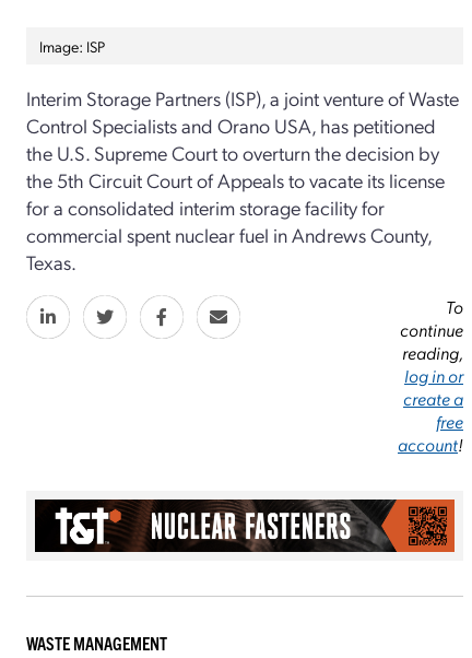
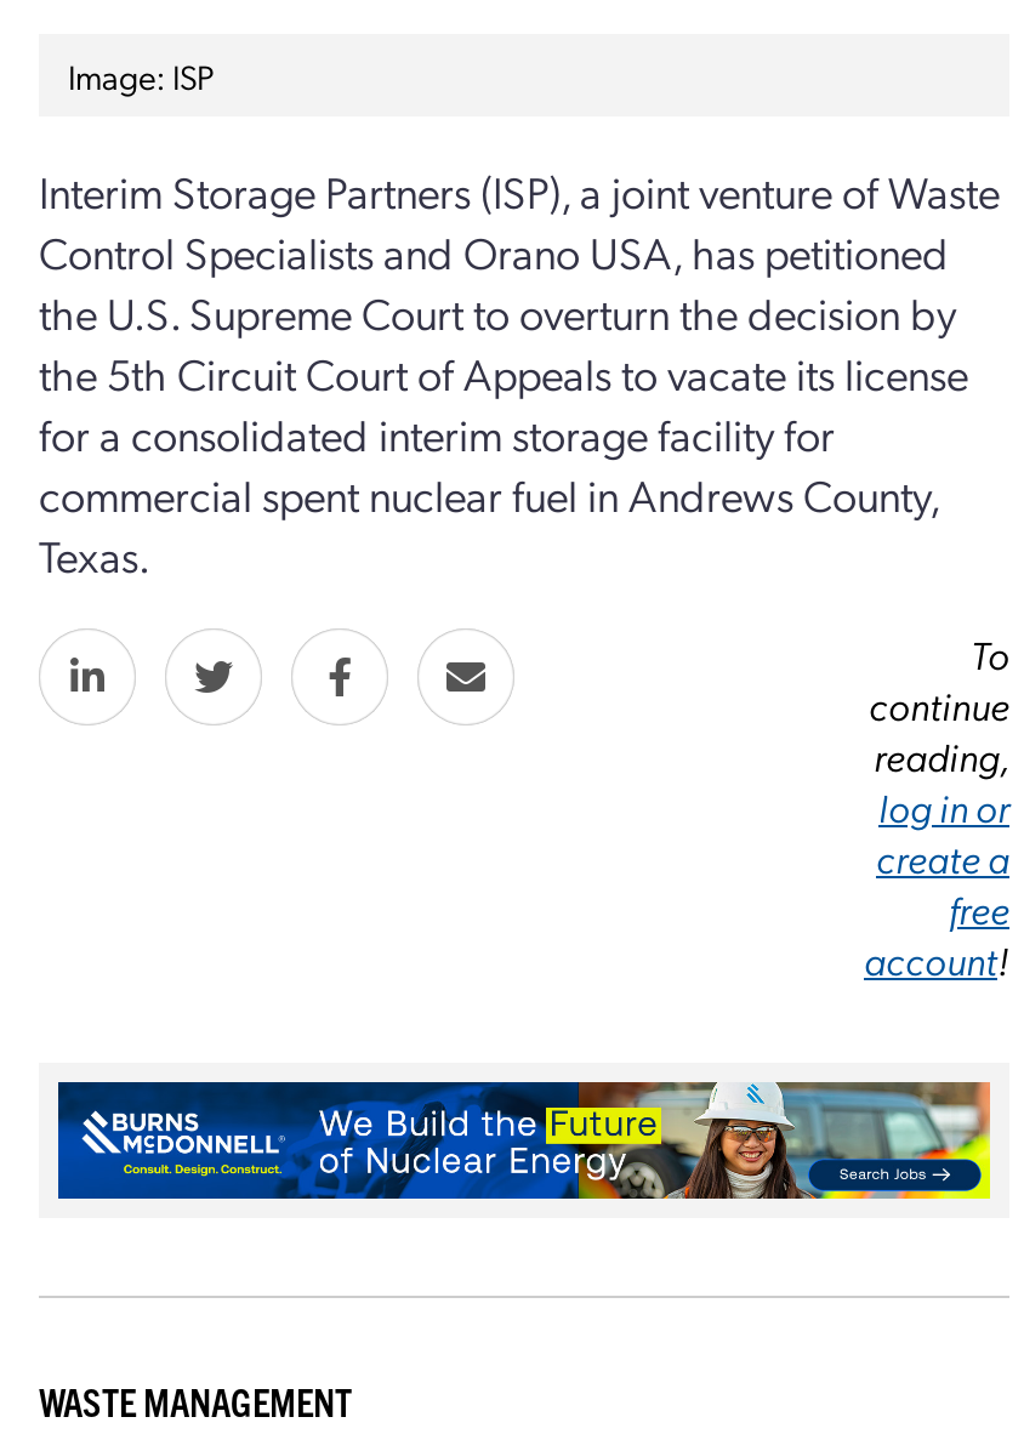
- [image]
+ [image]
